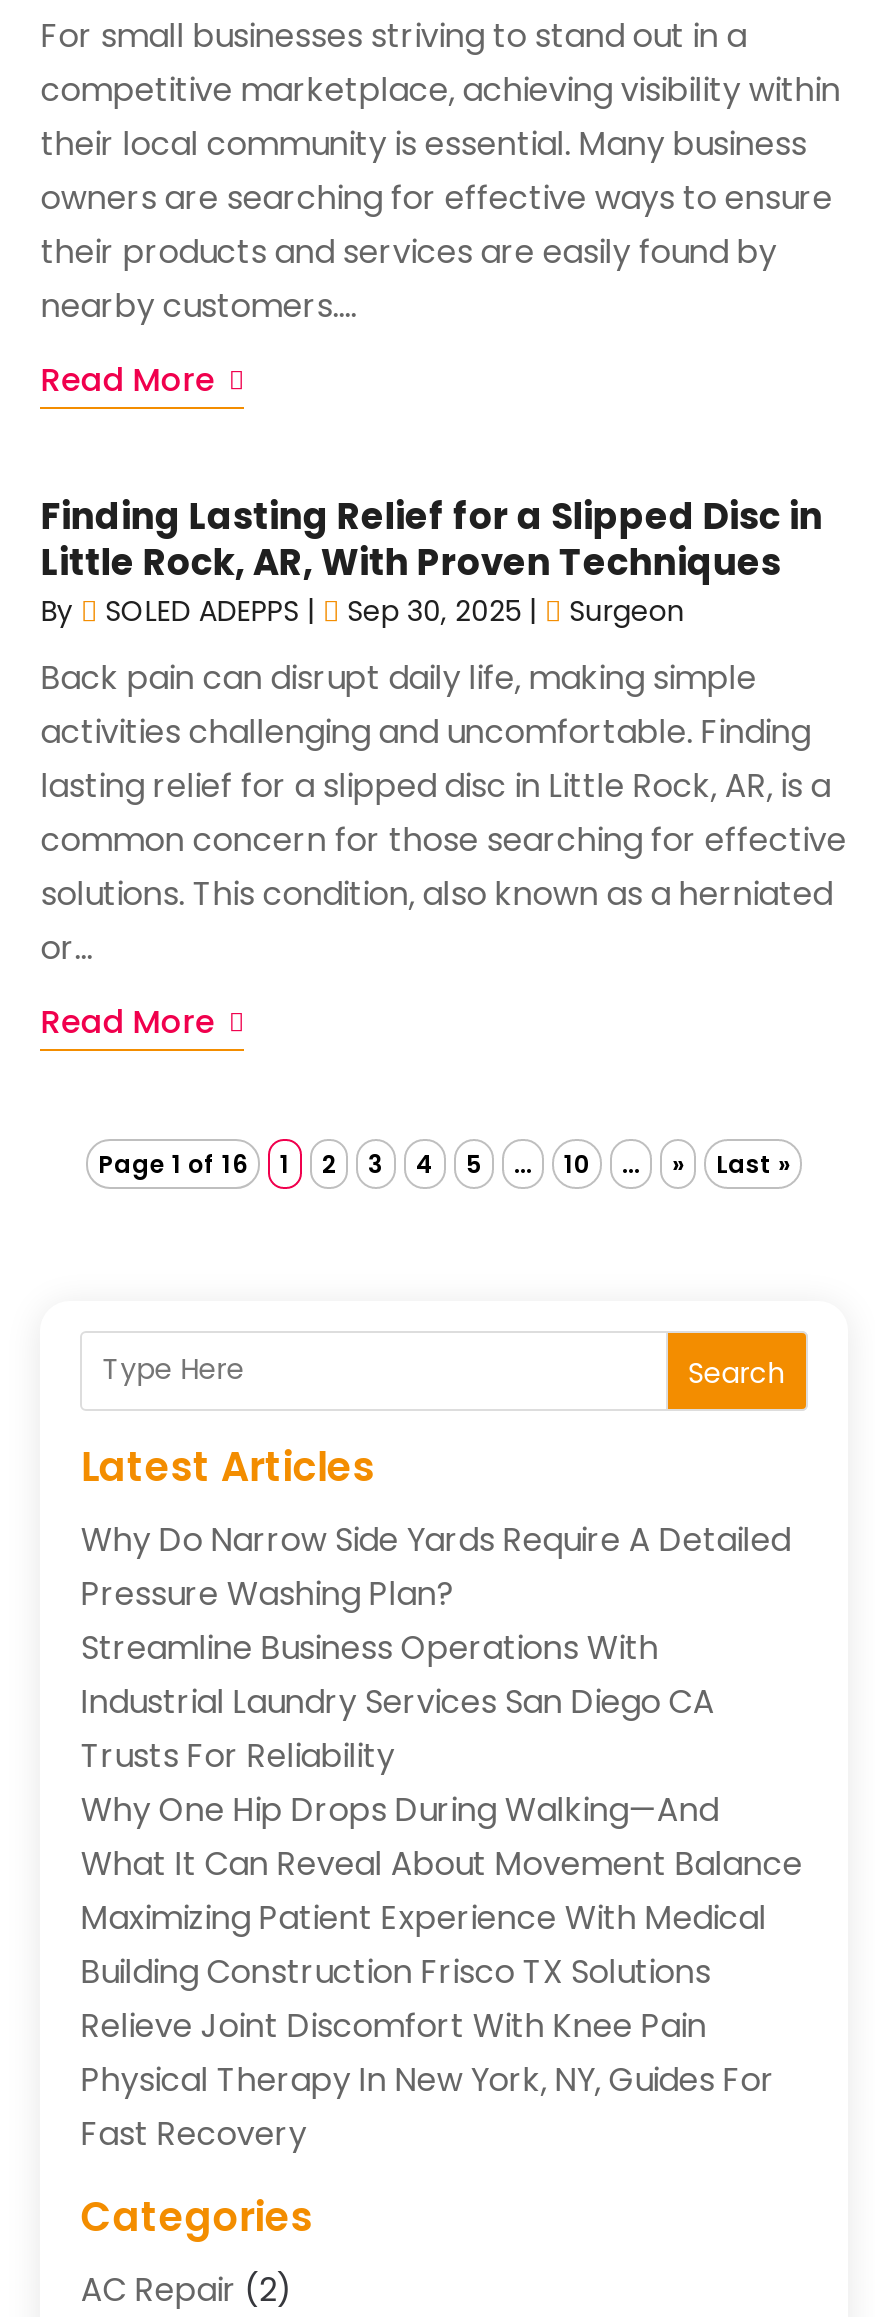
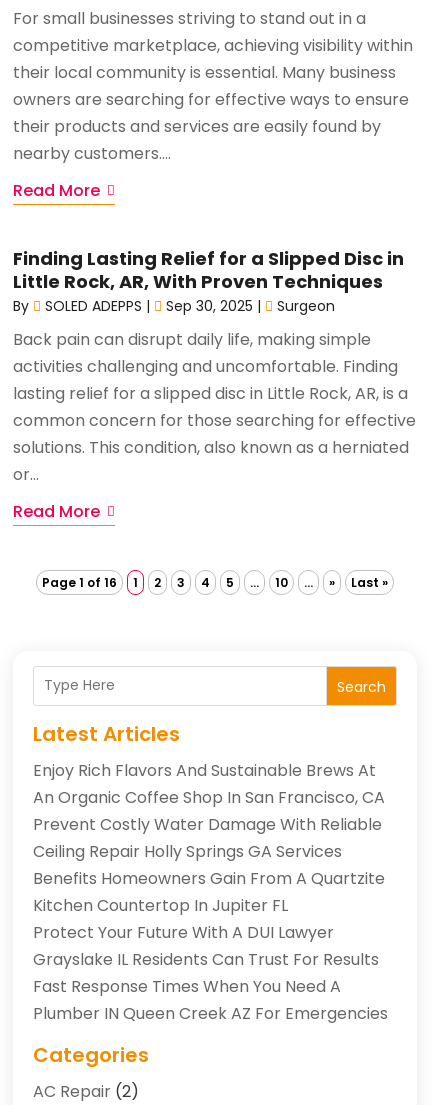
- Why Do Narrow Side Yards Require A Detailed
- Pressure Washing Plan?
- Streamline Business Operations With
- Industrial Laundry Services San Diego CA
- Trusts For Reliability
- Why One Hip Drops During Walking—And
- What It Can Reveal About Movement Balance
- Maximizing Patient Experience With Medical
- Building Construction Frisco TX Solutions
- Relieve Joint Discomfort With Knee Pain
- Physical Therapy In New York, NY, Guides For
- Fast Recovery
+ Enjoy Rich Flavors And Sustainable Brews At
+ An Organic Coffee Shop In San Francisco, CA
+ Prevent Costly Water Damage With Reliable
+ Ceiling Repair Holly Springs GA Services
+ Benefits Homeowners Gain From A Quartzite
+ Kitchen Countertop In Jupiter FL
+ Protect Your Future With A DUI Lawyer
+ Grayslake IL Residents Can Trust For Results
+ Fast Response Times When You Need A
+ Plumber IN Queen Creek AZ For Emergencies
